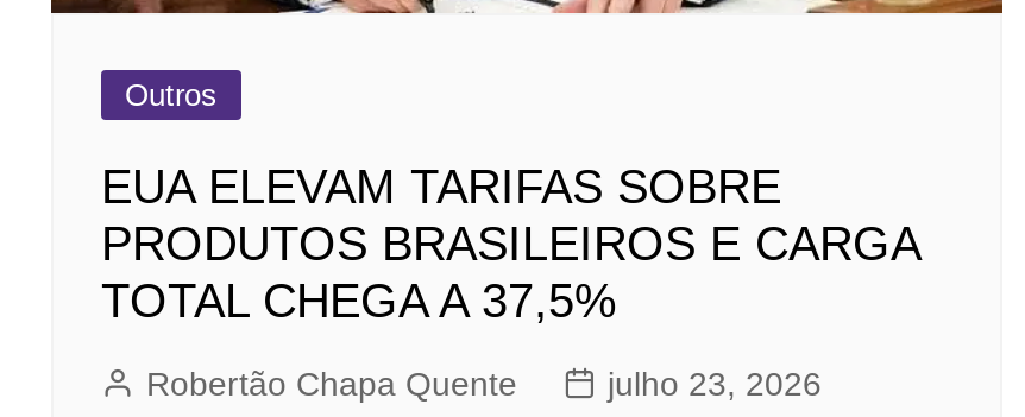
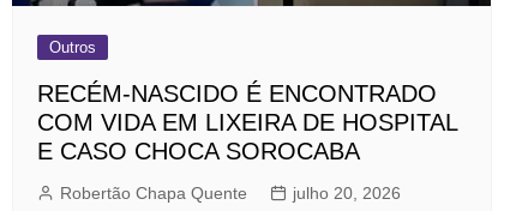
- EUA ELEVAM TARIFAS SOBRE
- PRODUTOS BRASILEIROS E CARGA
- TOTAL CHEGA A 37,5%
+ RECÉM-NASCIDO É ENCONTRADO
+ COM VIDA EM LIXEIRA DE HOSPITAL
+ E CASO CHOCA SOROCABA

- julho 23, 2026
+ julho 20, 2026
